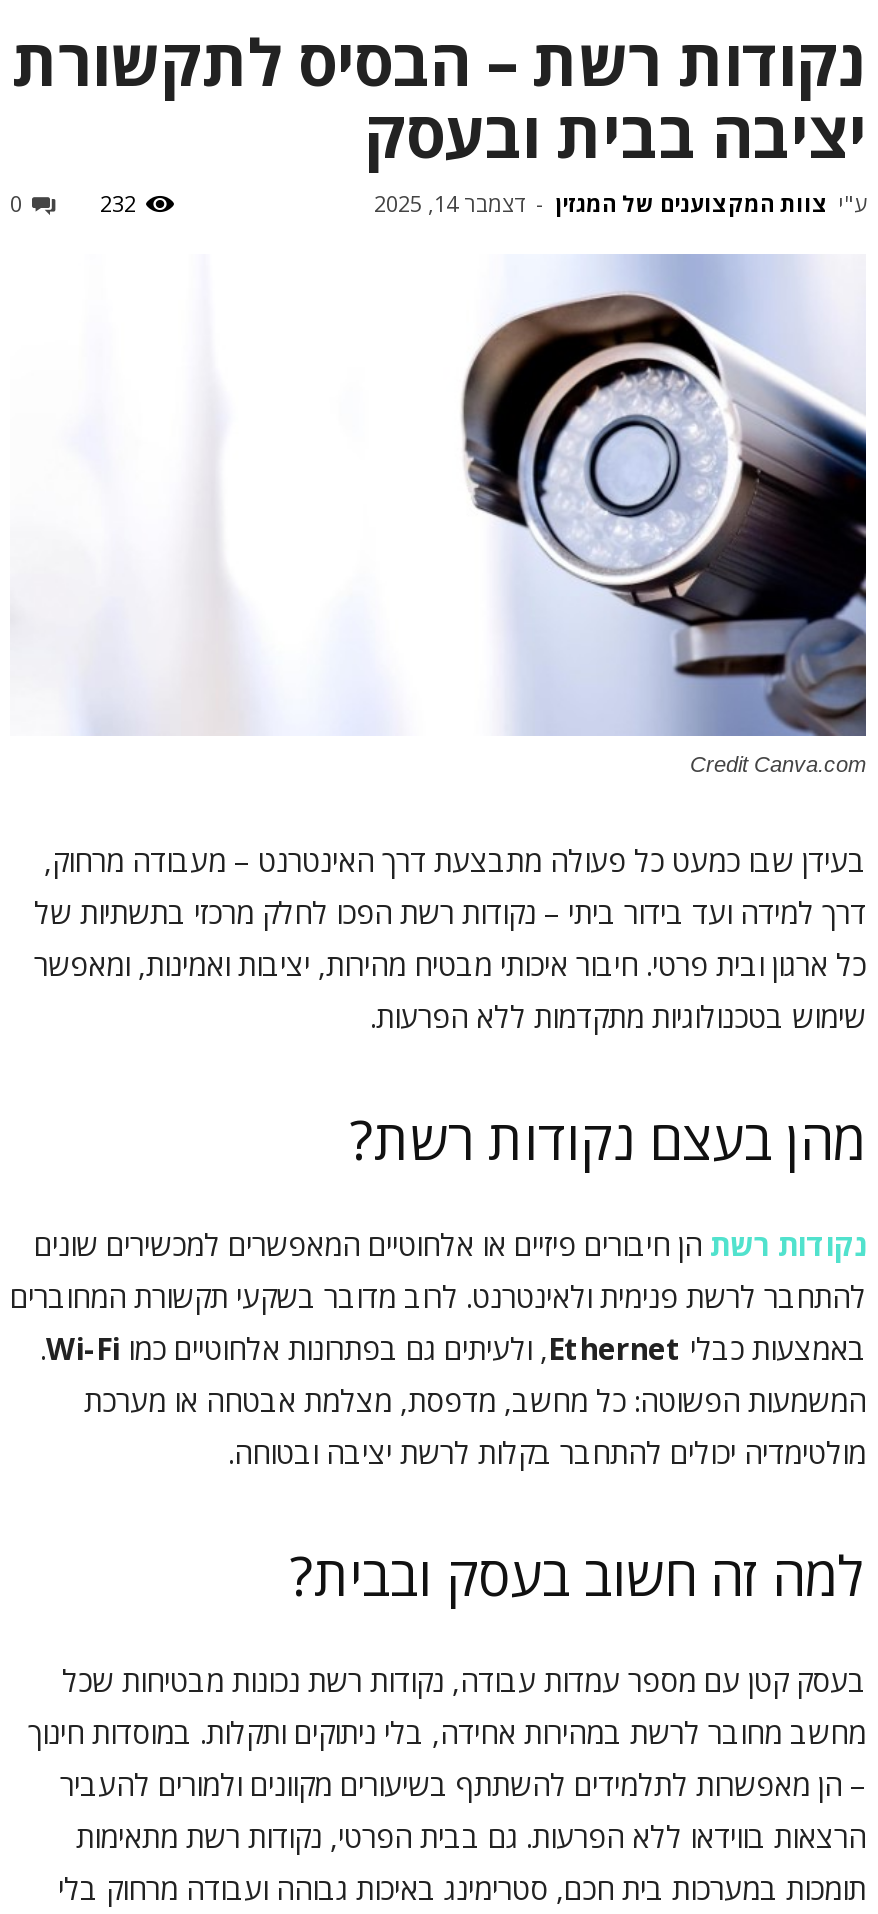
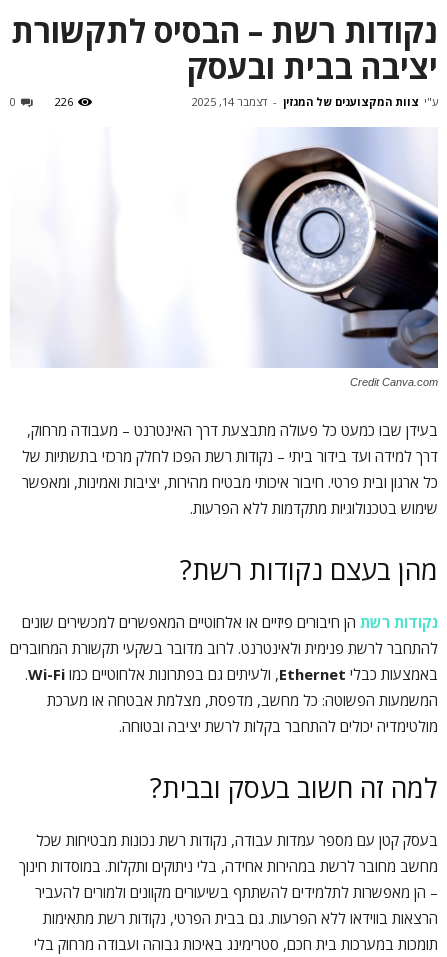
- 232
+ 226
